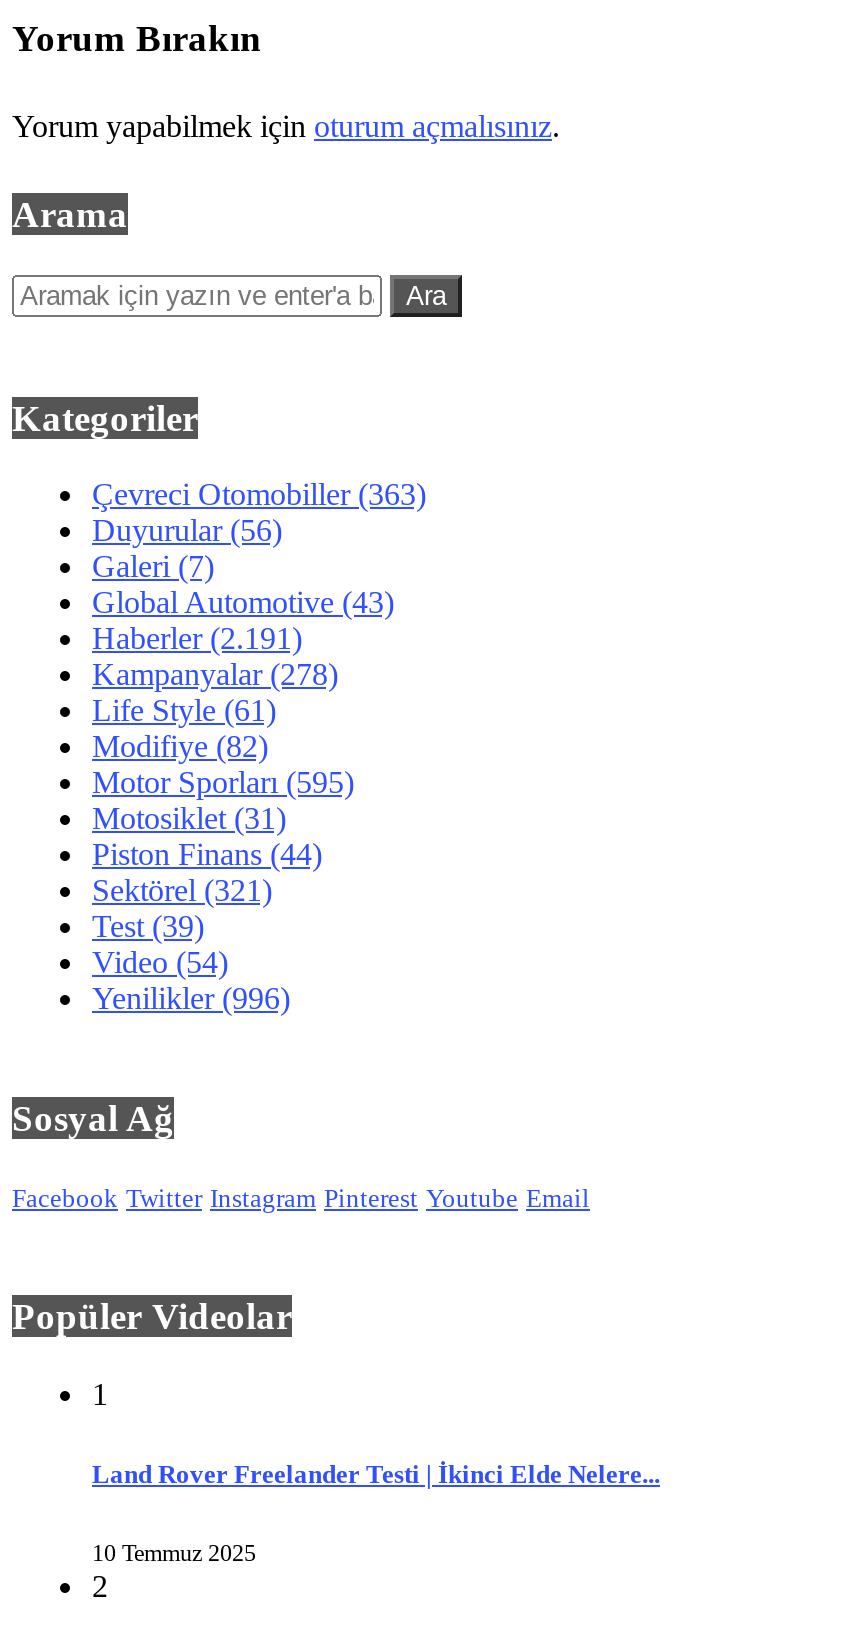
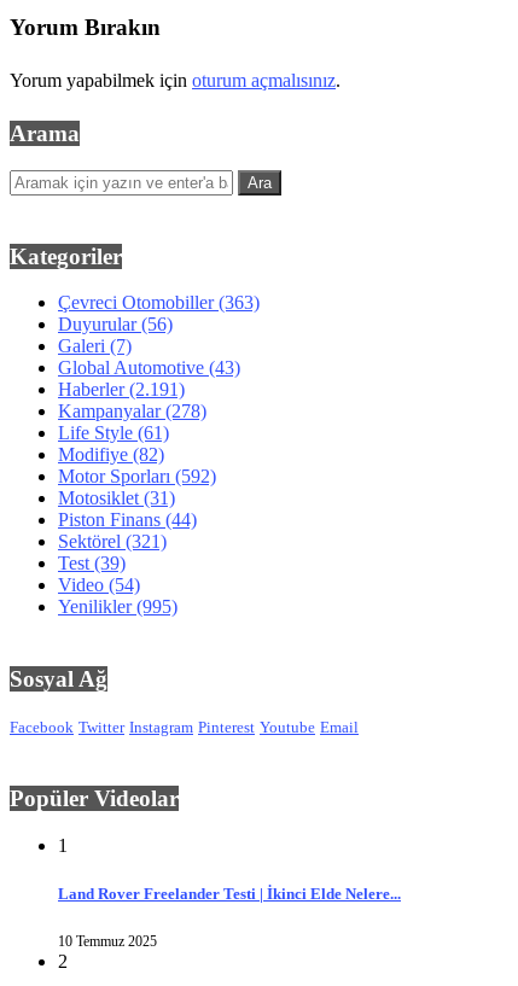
- Motor Sporları (595)
+ Motor Sporları (592)

- Yenilikler(996)
+ Yenilikler(995)
